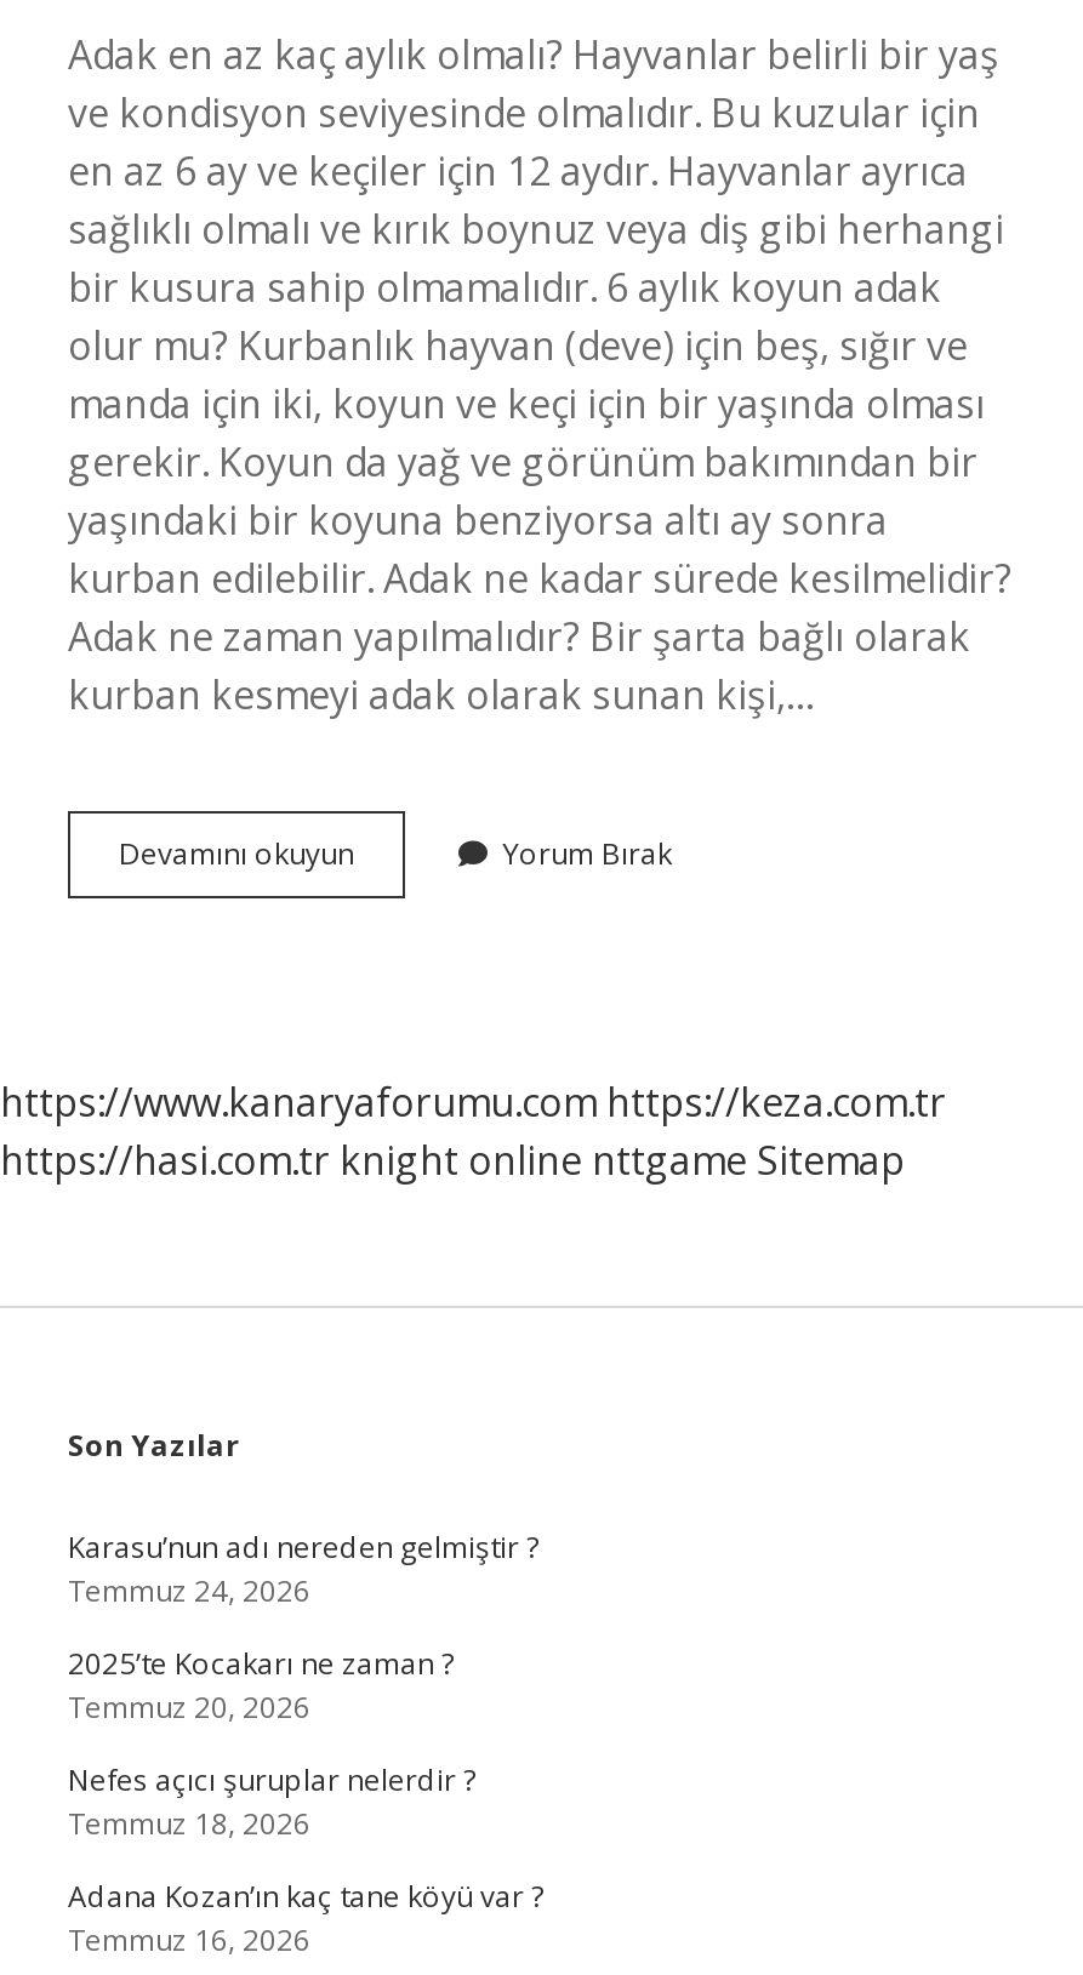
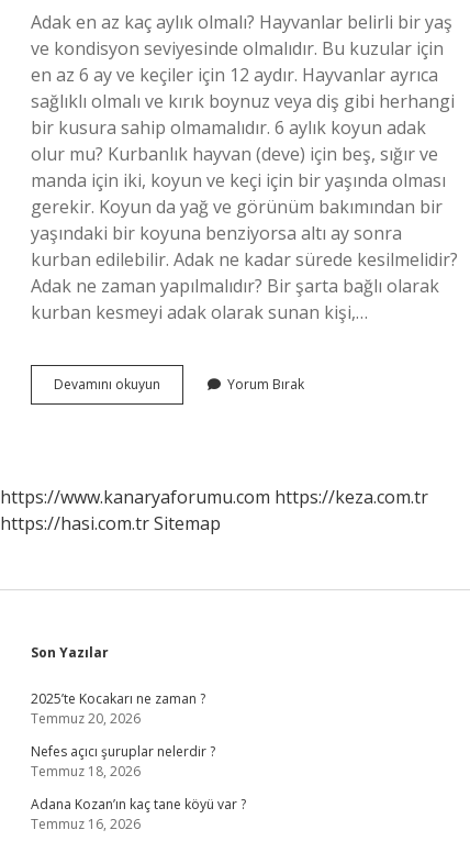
- https://hasi.com.tr knight online nttgame Sitemap
+ https://hasi.com.tr Sitemap

- Karasu’nun adı nereden gelmiştir ?
- Temmuz 24, 2026
